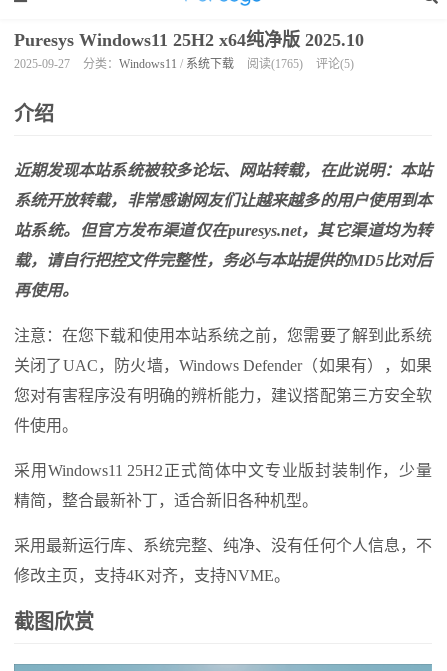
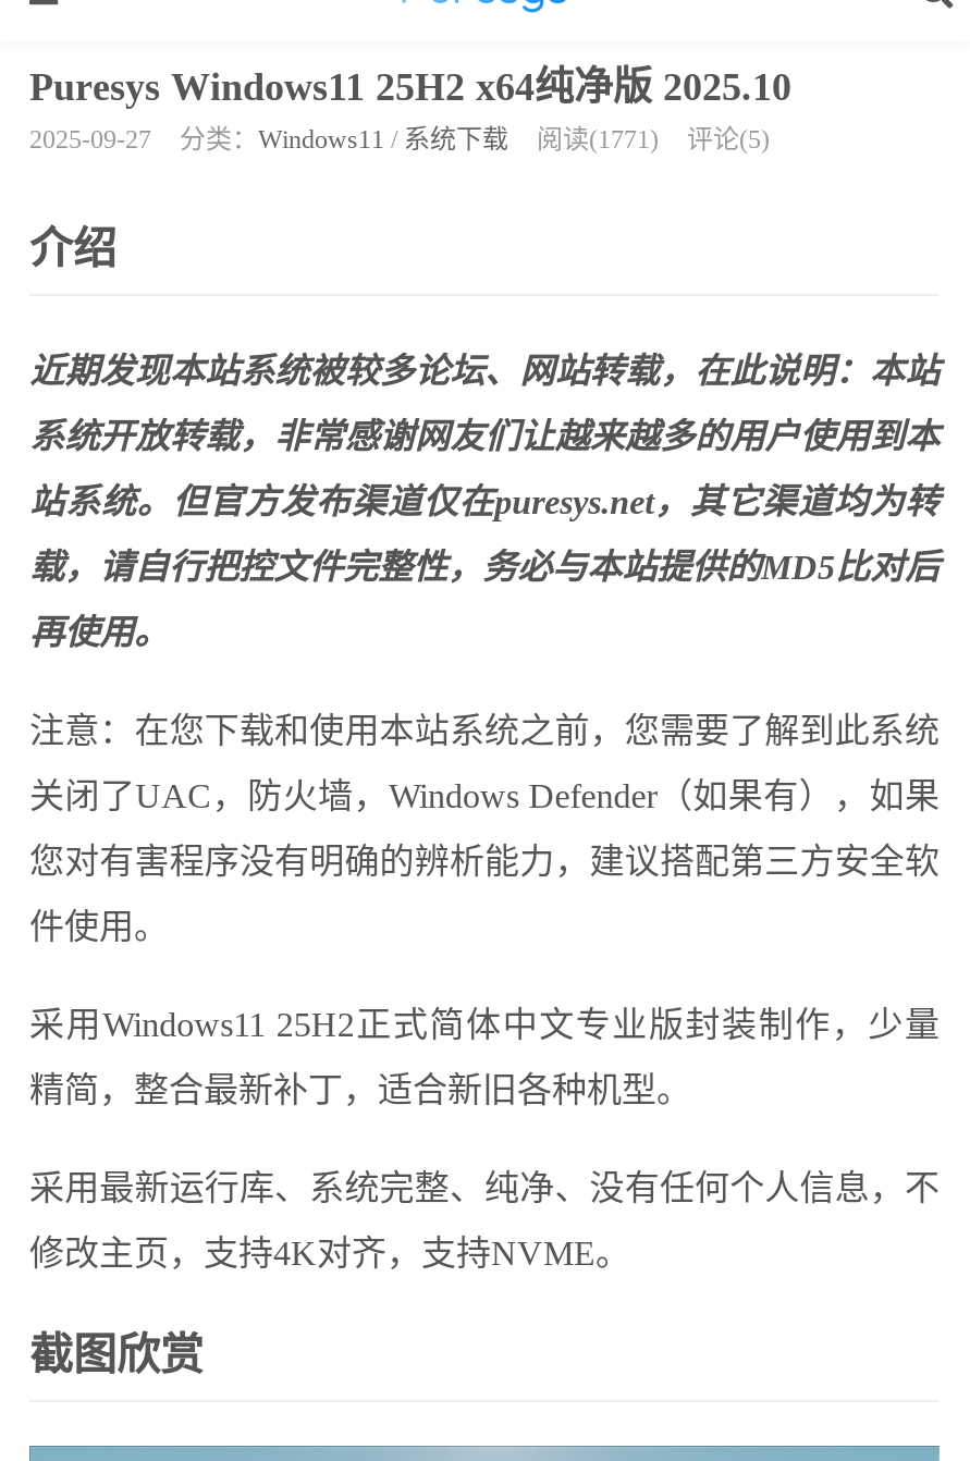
- 2025-09-27 分类：Windows11 /系统下载 阅读(1765) 评论(5)
+ 2025-09-27 分类：Windows11 /系统下载 阅读(1771) 评论(5)
